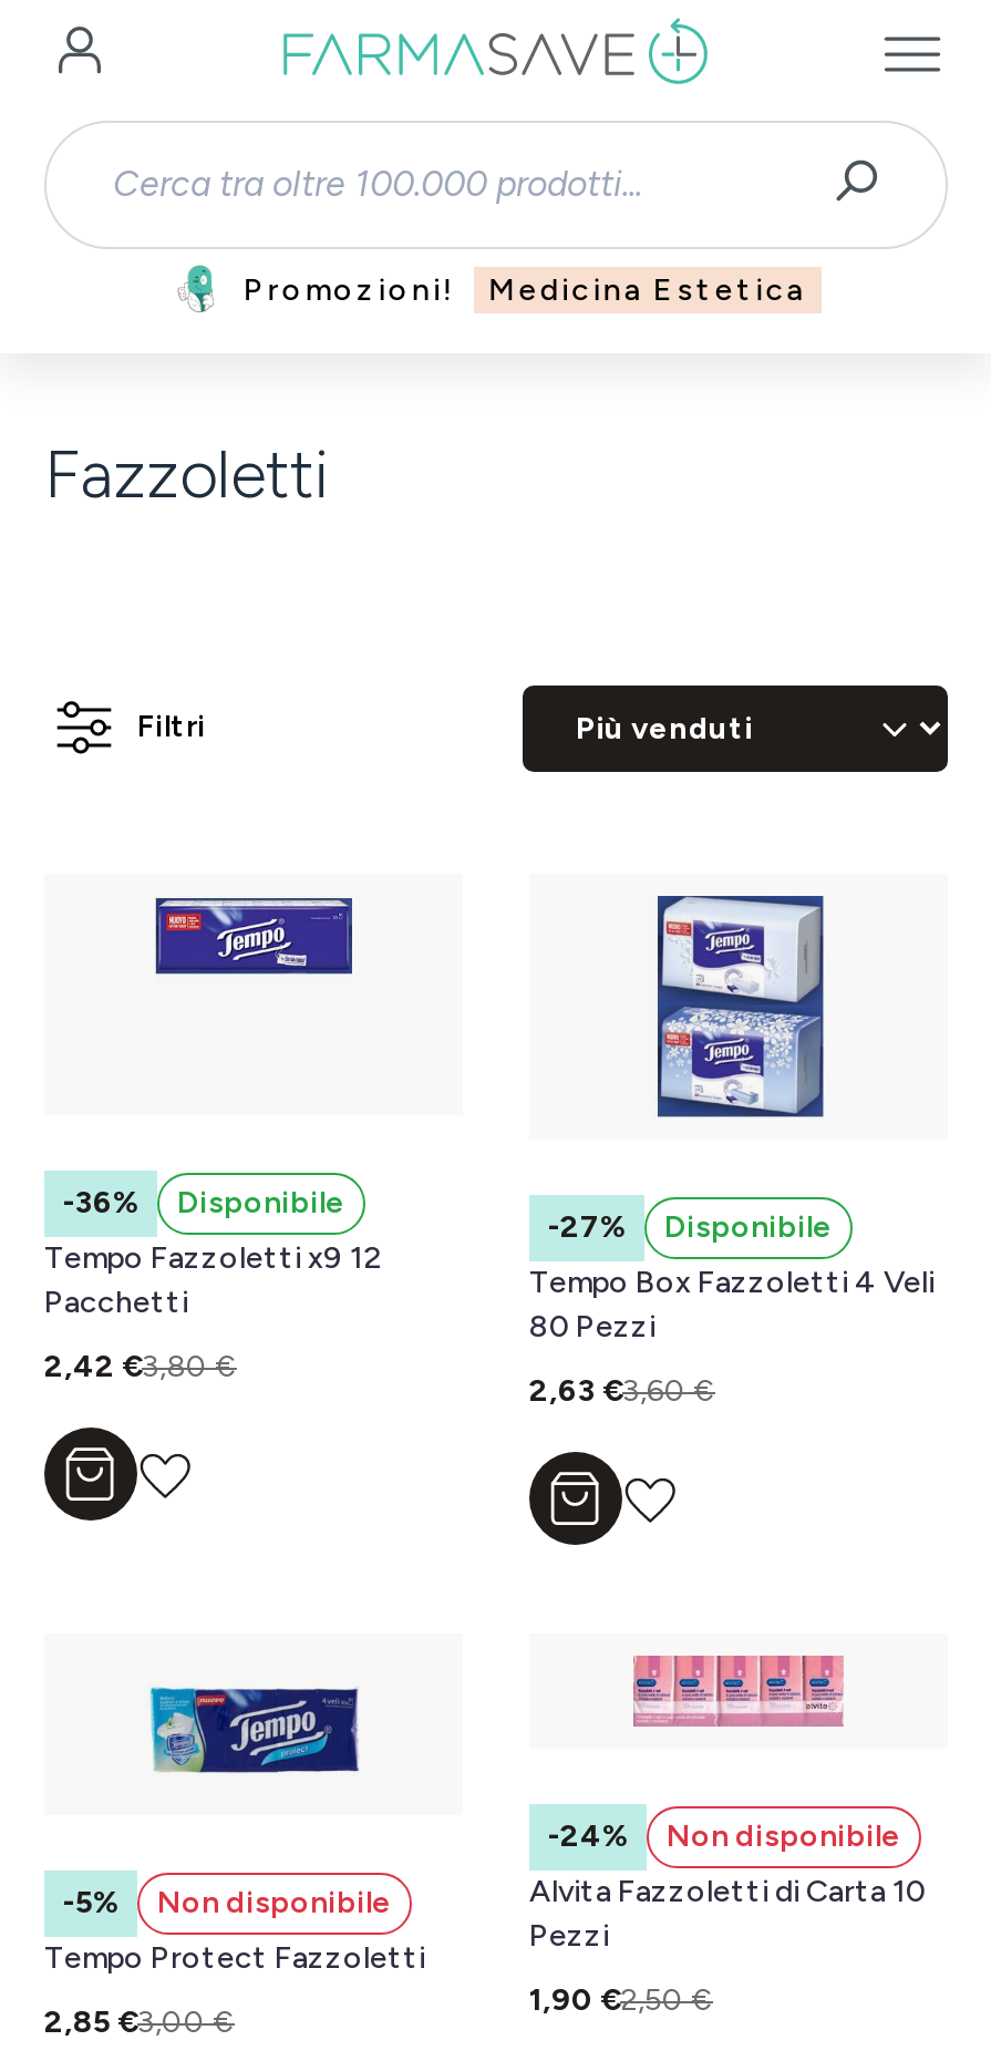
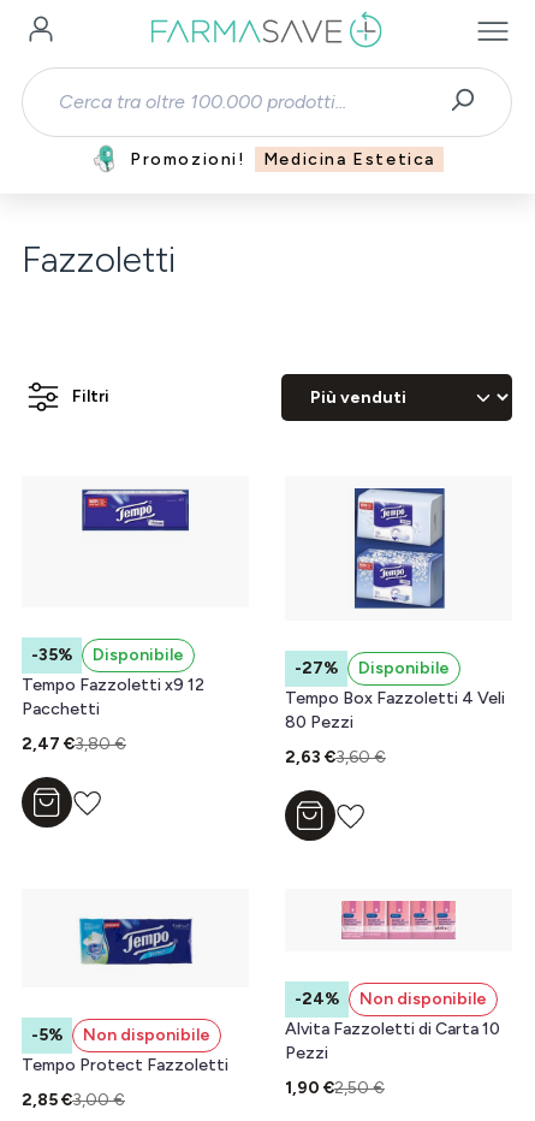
- -36% Disponibile
+ -35% Disponibile

- 2,42 €3,80 €
+ 2,47 €3,80 €
